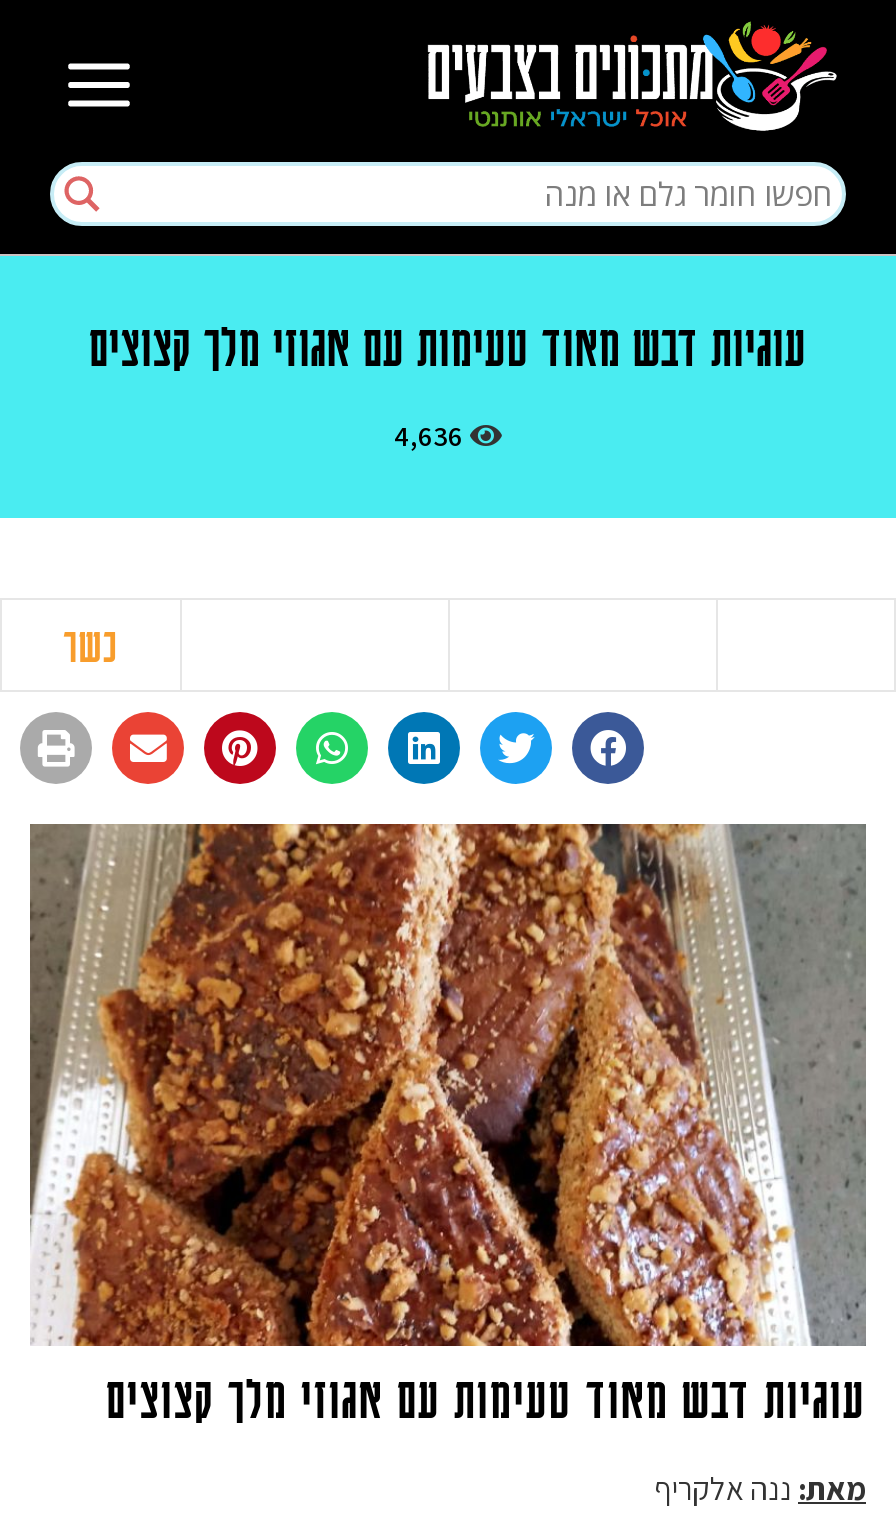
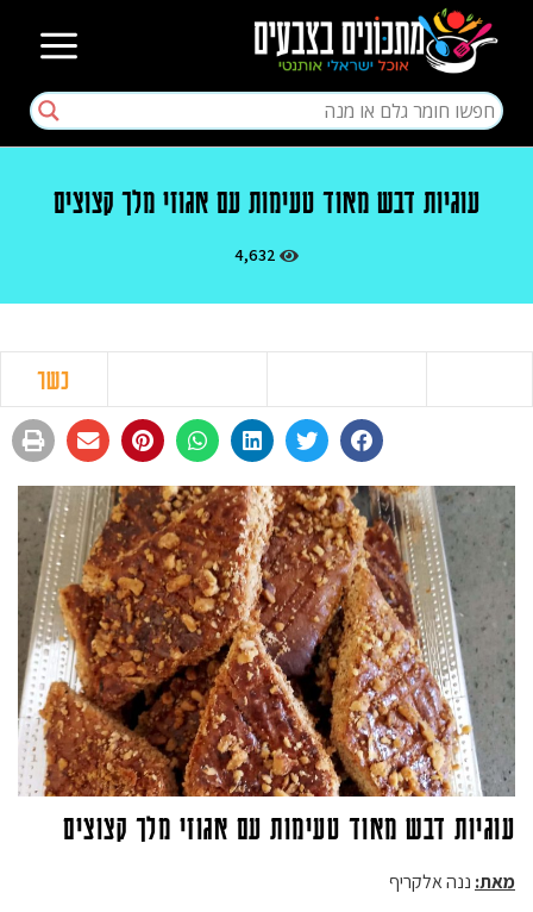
- 4,636
+ 4,632
